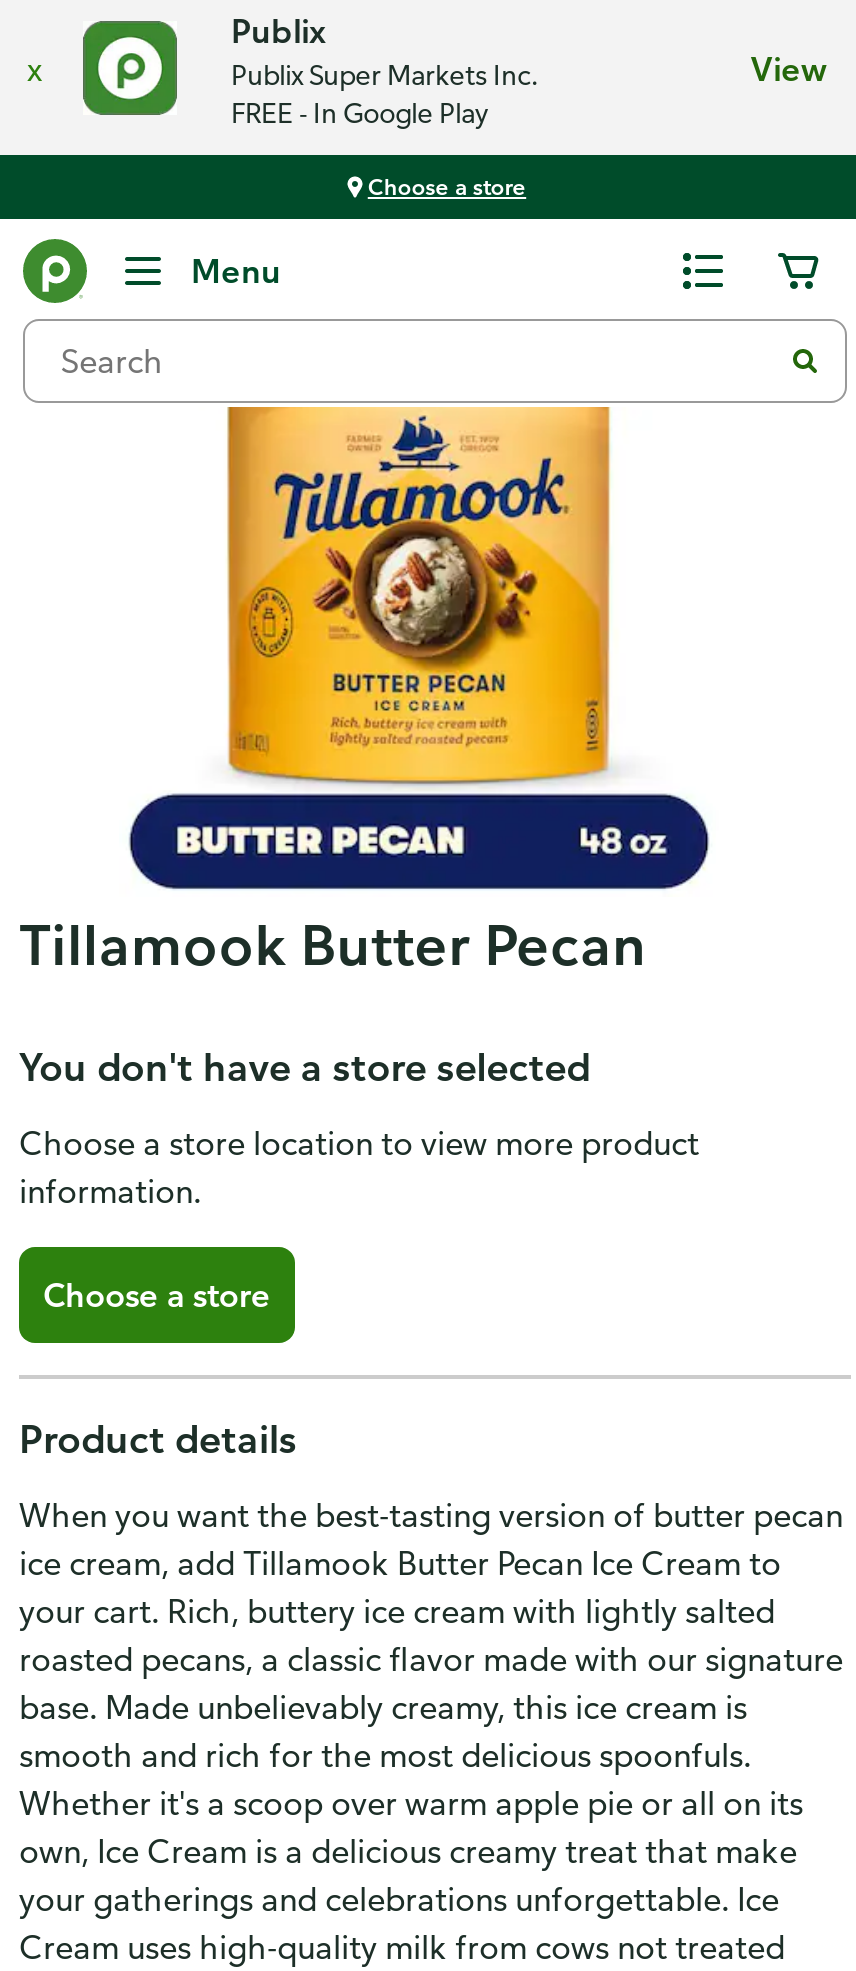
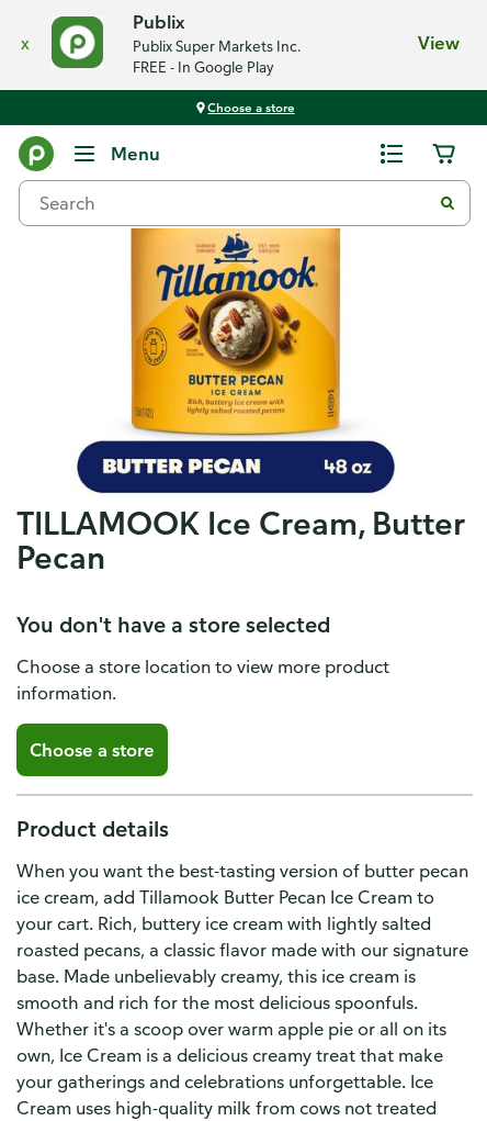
- Tillamook Butter Pecan
+ TILLAMOOK Ice Cream, Butter
+ Pecan
